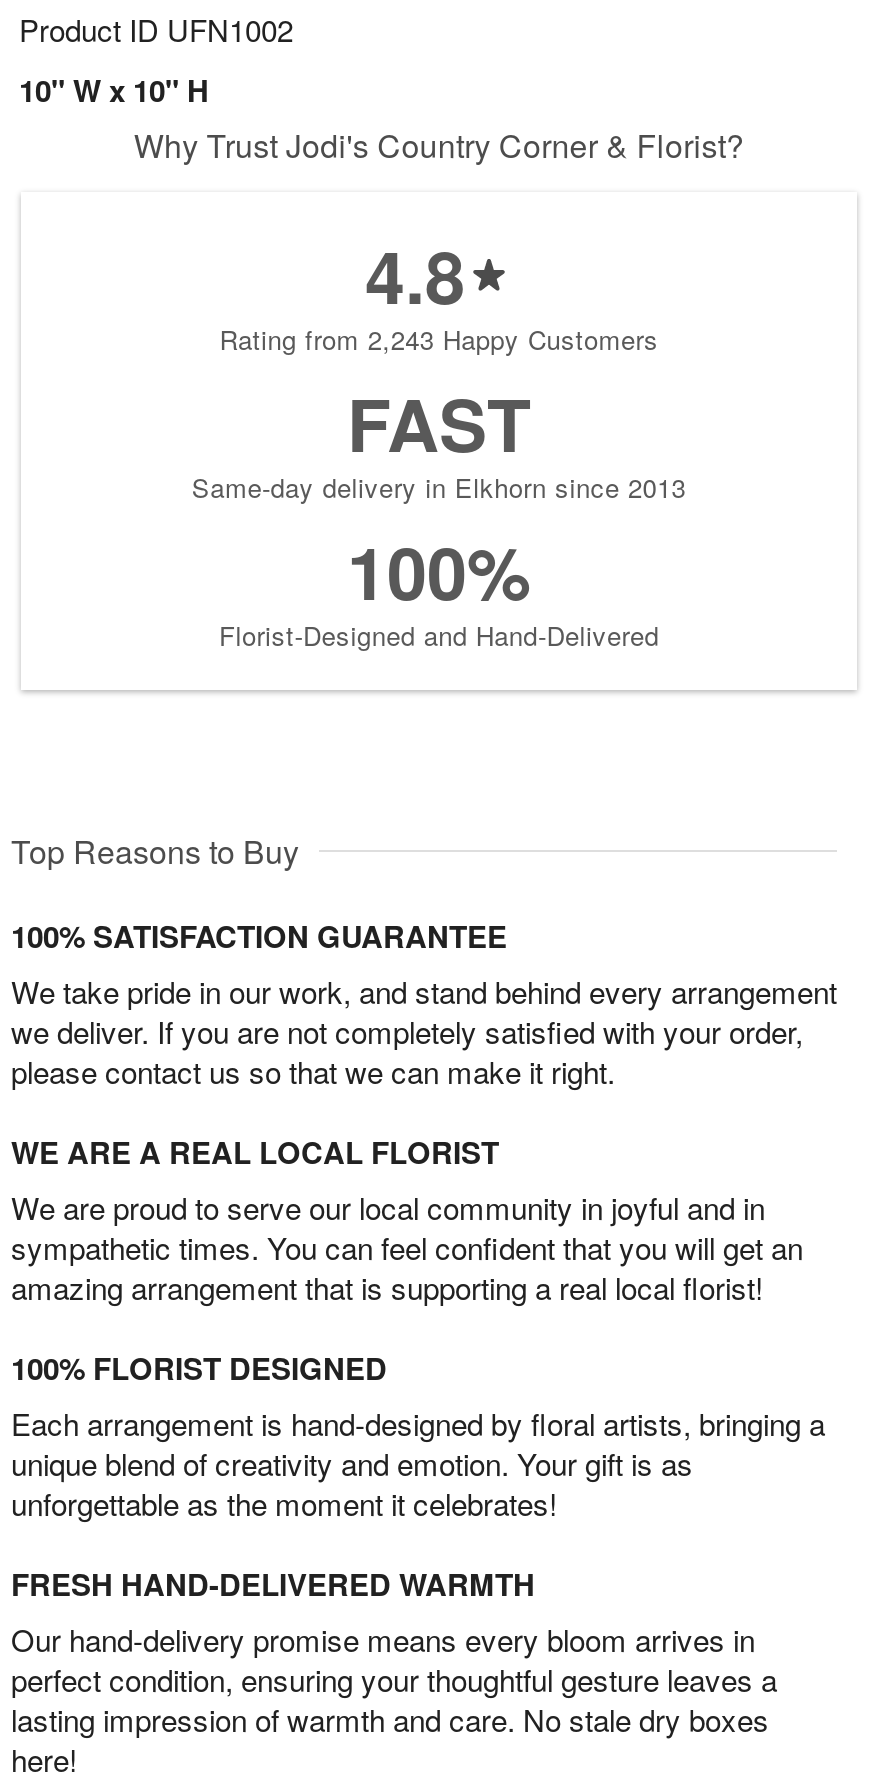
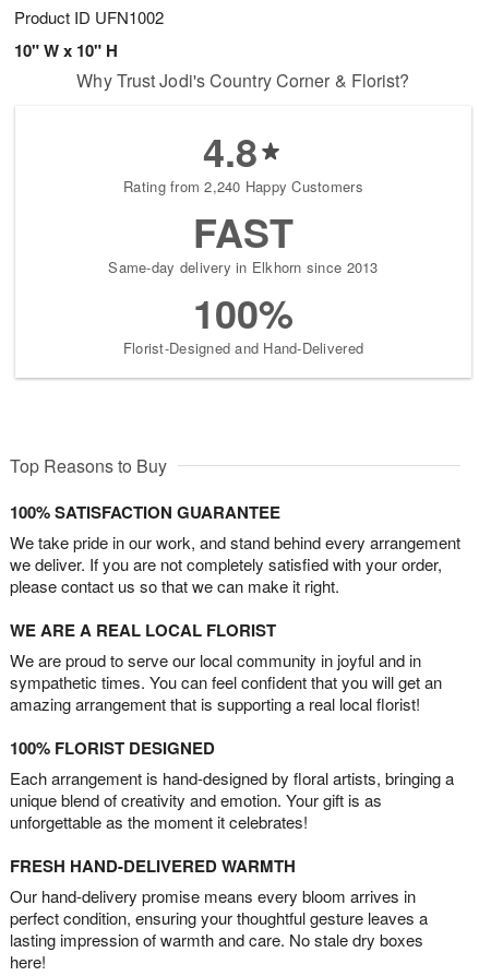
- Rating from 2,243 Happy Customers
+ Rating from 2,240 Happy Customers
